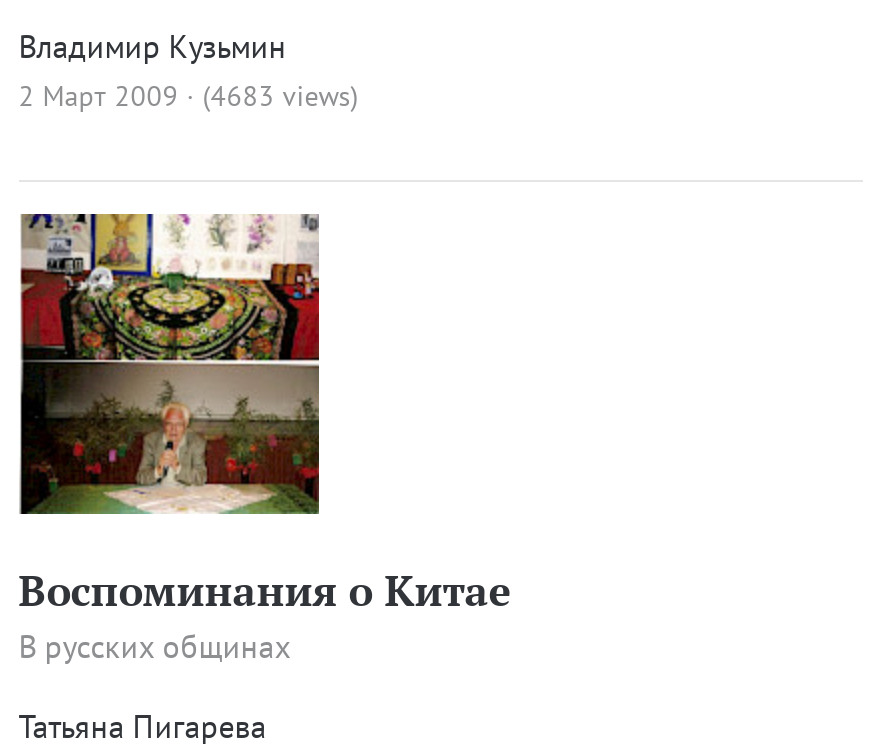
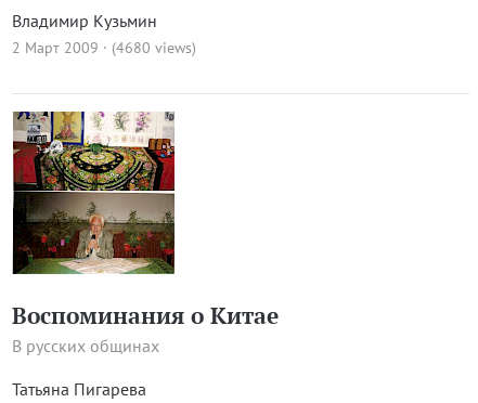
- 2 Март 2009 · (4683 views)
+ 2 Март 2009 · (4680 views)
